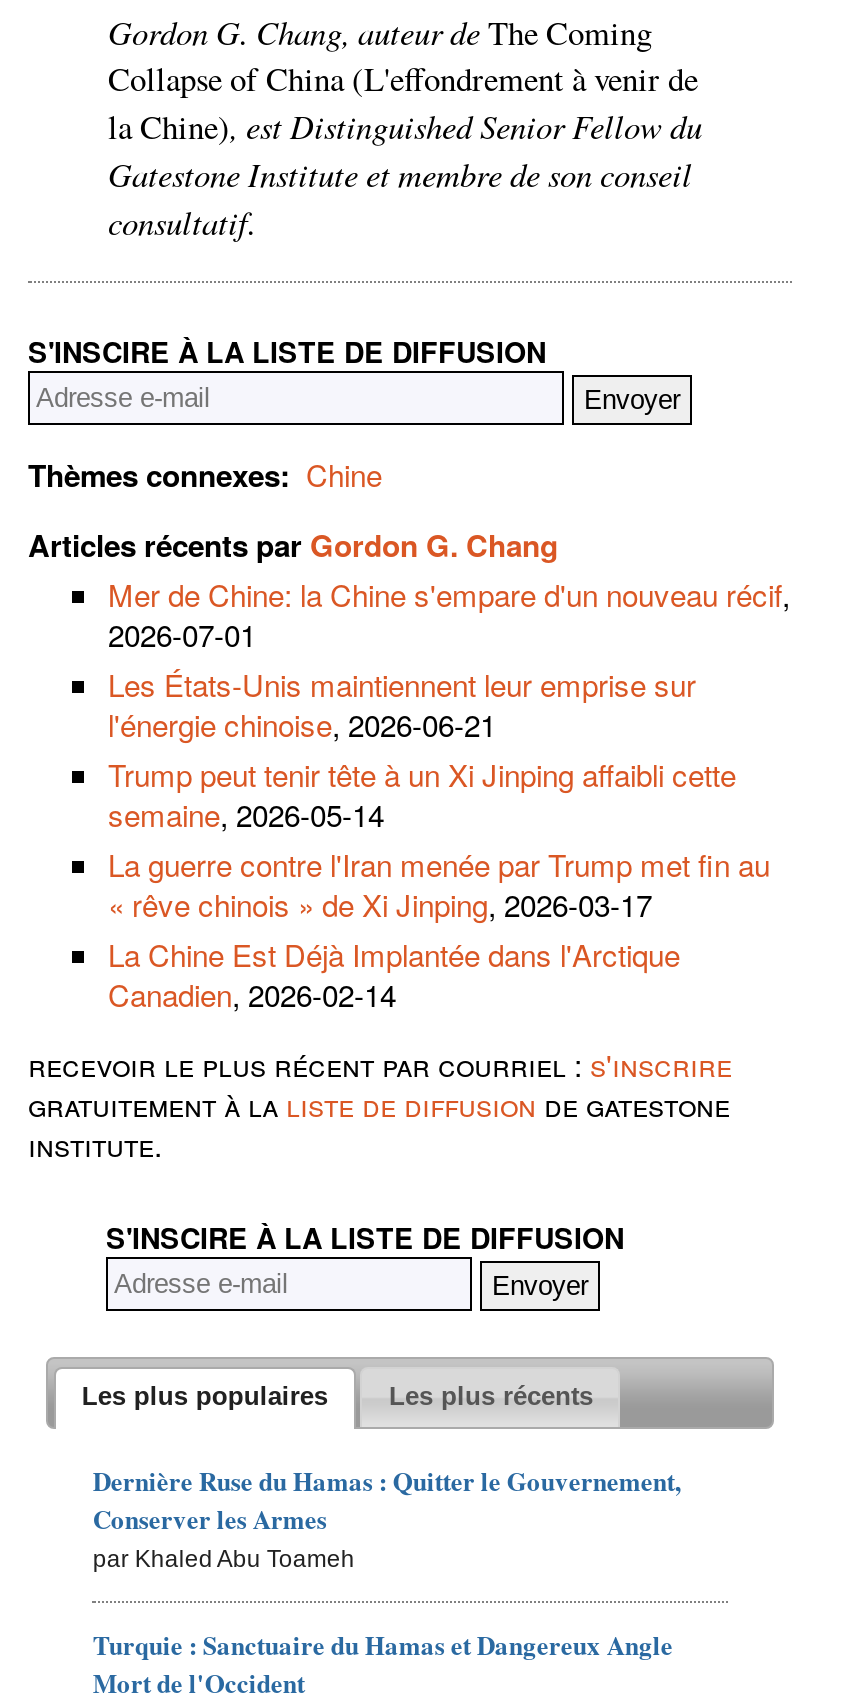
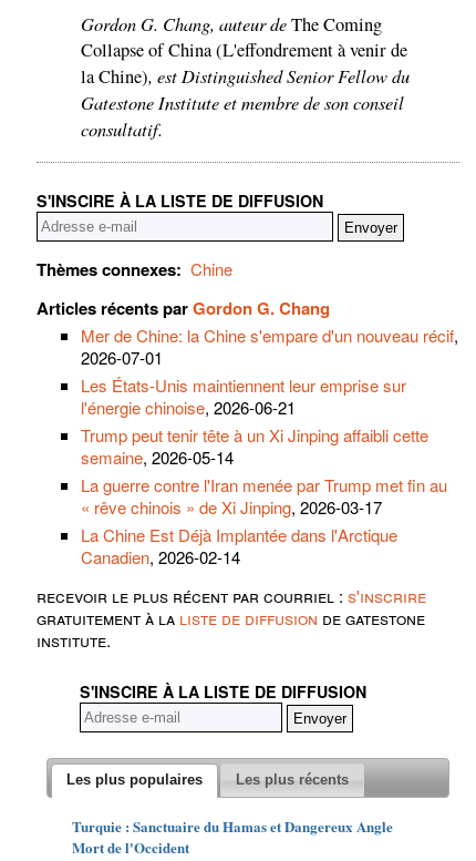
- Dernière Ruse du Hamas : Quitter le Gouvernement,
- Conserver les Armes
- par Khaled Abu Toameh
